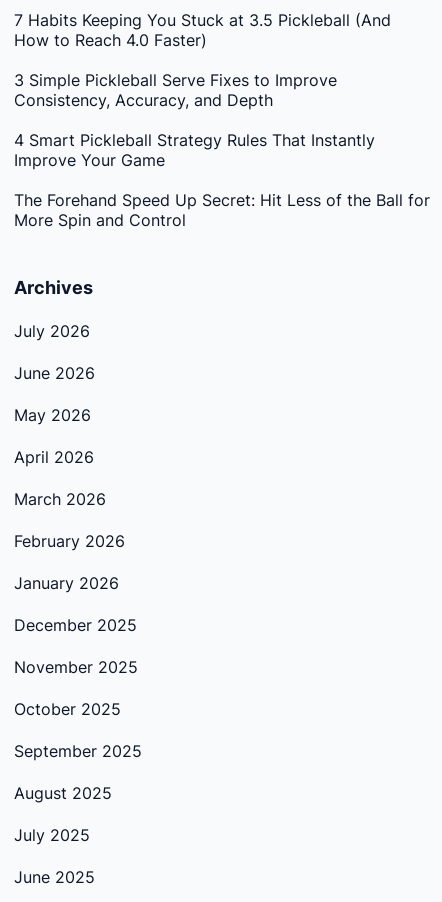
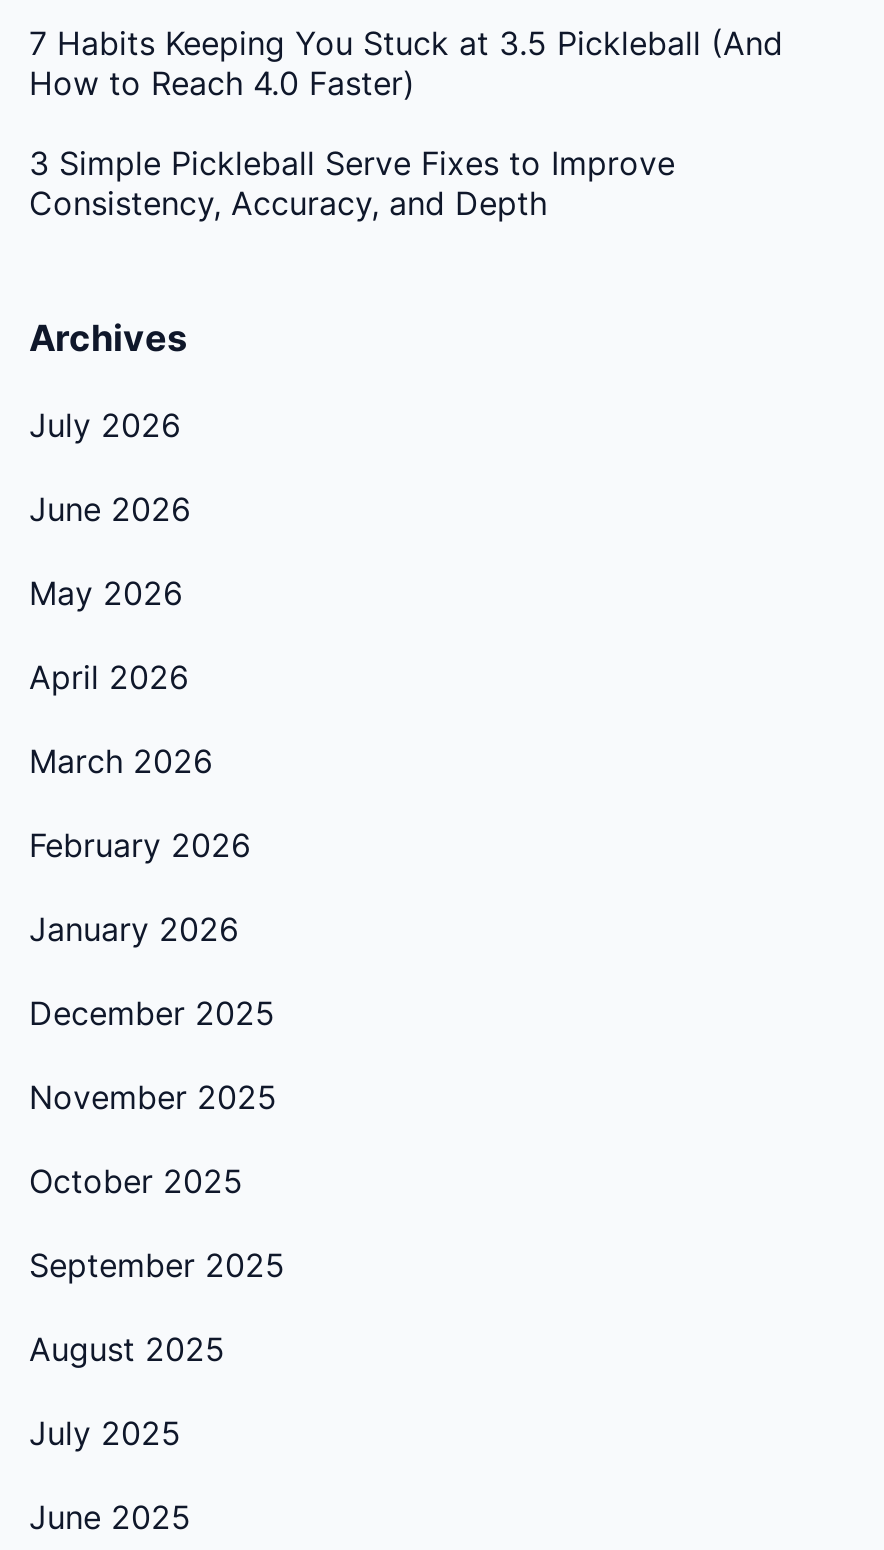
- 4 Smart Pickleball Strategy Rules That Instantly
- Improve Your Game
- The Forehand Speed Up Secret: Hit Less of the Ball for
- More Spin and Control
